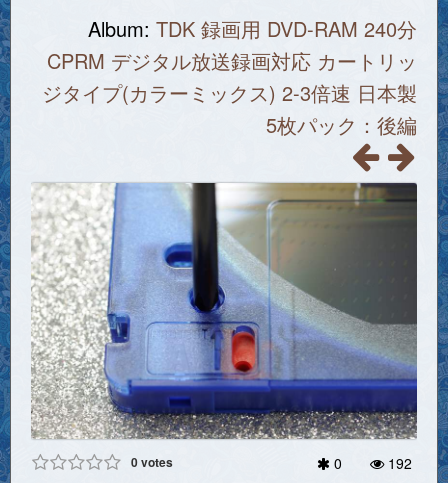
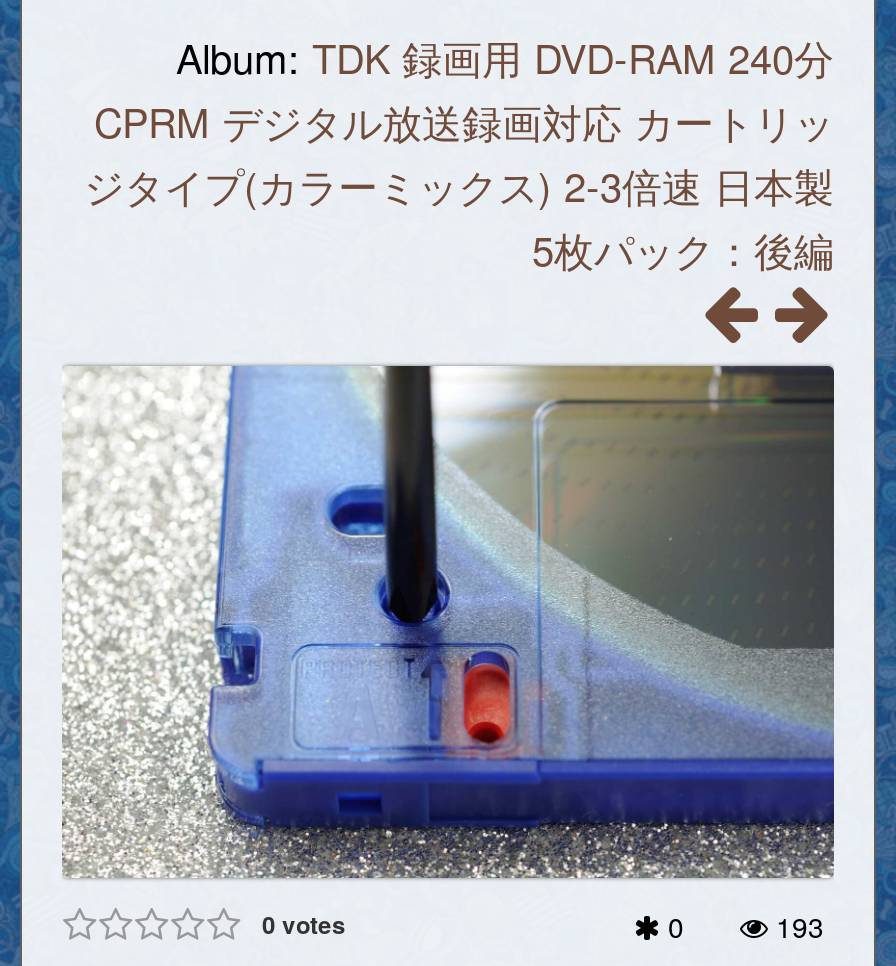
- 192
+ 193
